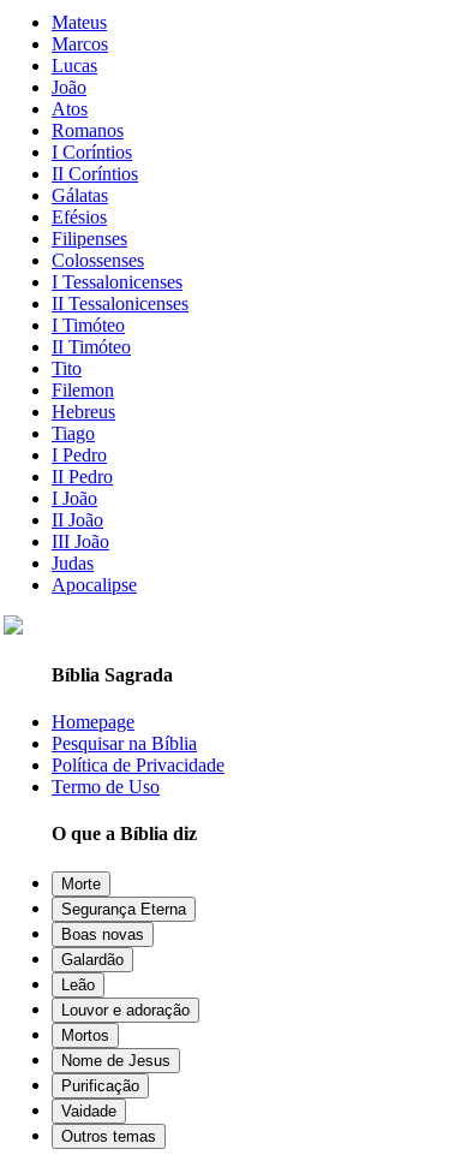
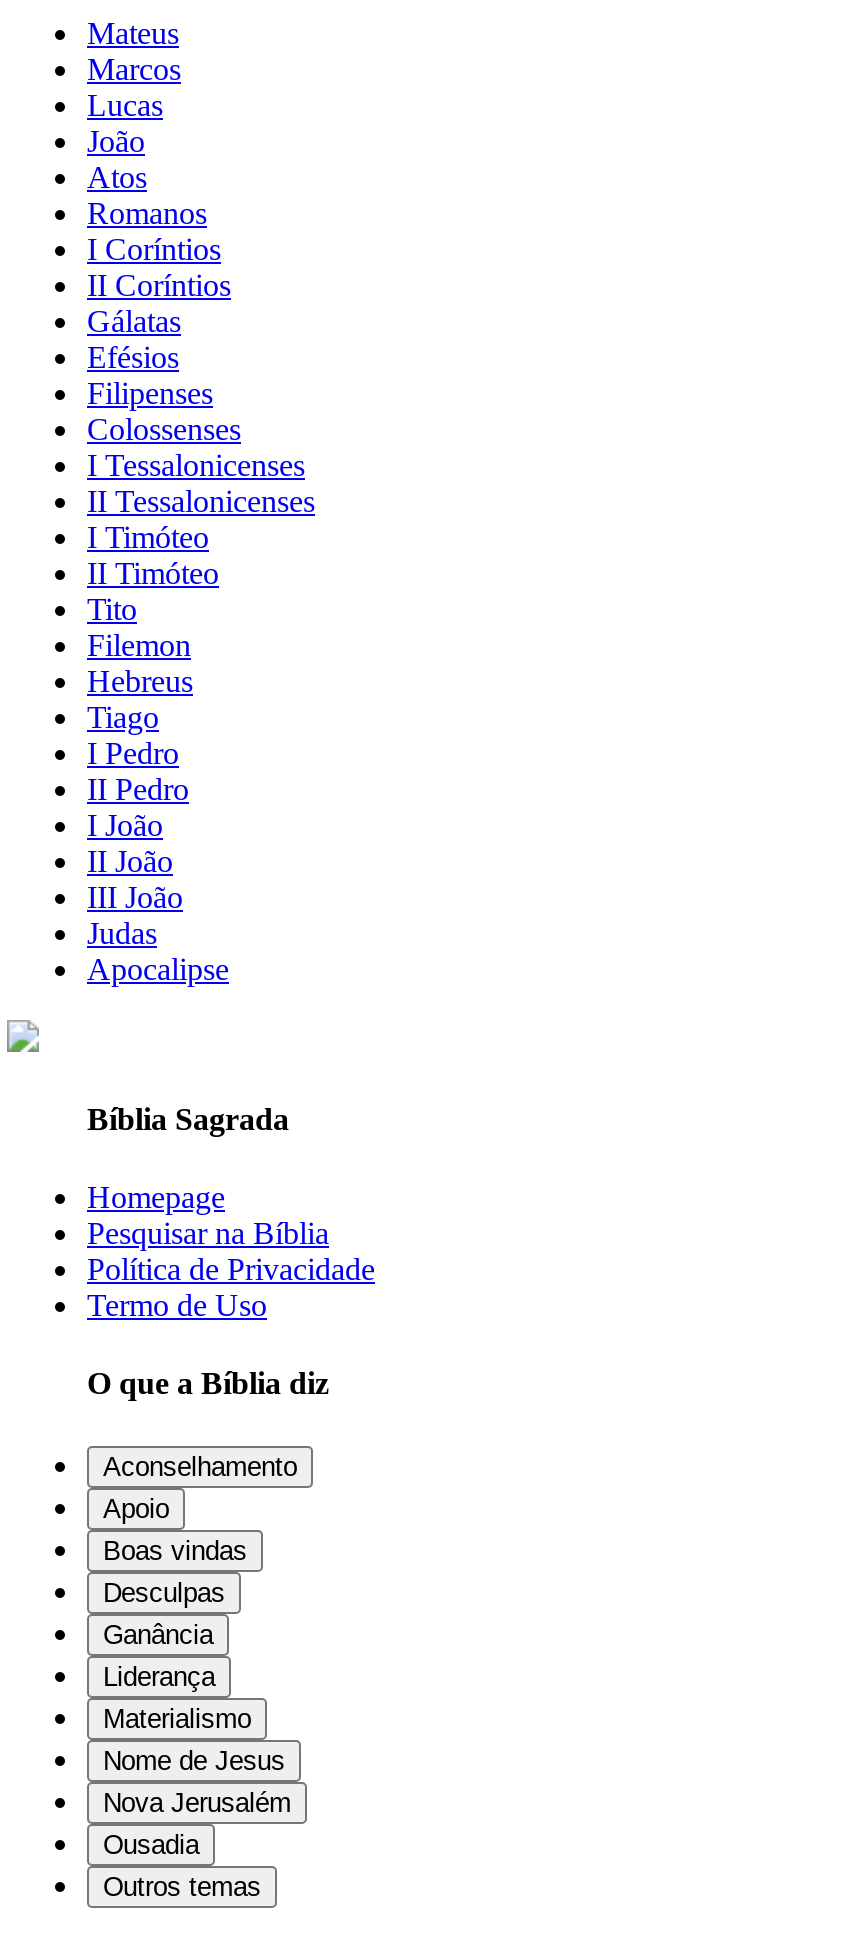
- Morte
- Segurança Eterna
- Boas novas
- Galardão
- Leão
- Louvor e adoração
- Mortos
+ Aconselhamento
+ Apoio
+ Boas vindas
+ Desculpas
+ Ganância
+ Liderança
+ Materialismo

- Purificação
- Vaidade
+ Nova Jerusalém
+ Ousadia
